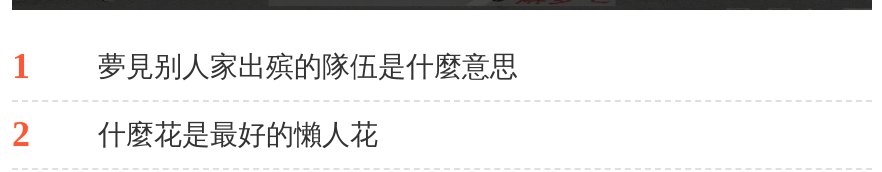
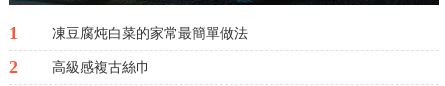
- 夢見别人家出殡的隊伍是什麼意思
+ 凍豆腐炖白菜的家常最簡單做法

- 什麼花是最好的懶人花
+ 高級感複古絲巾
